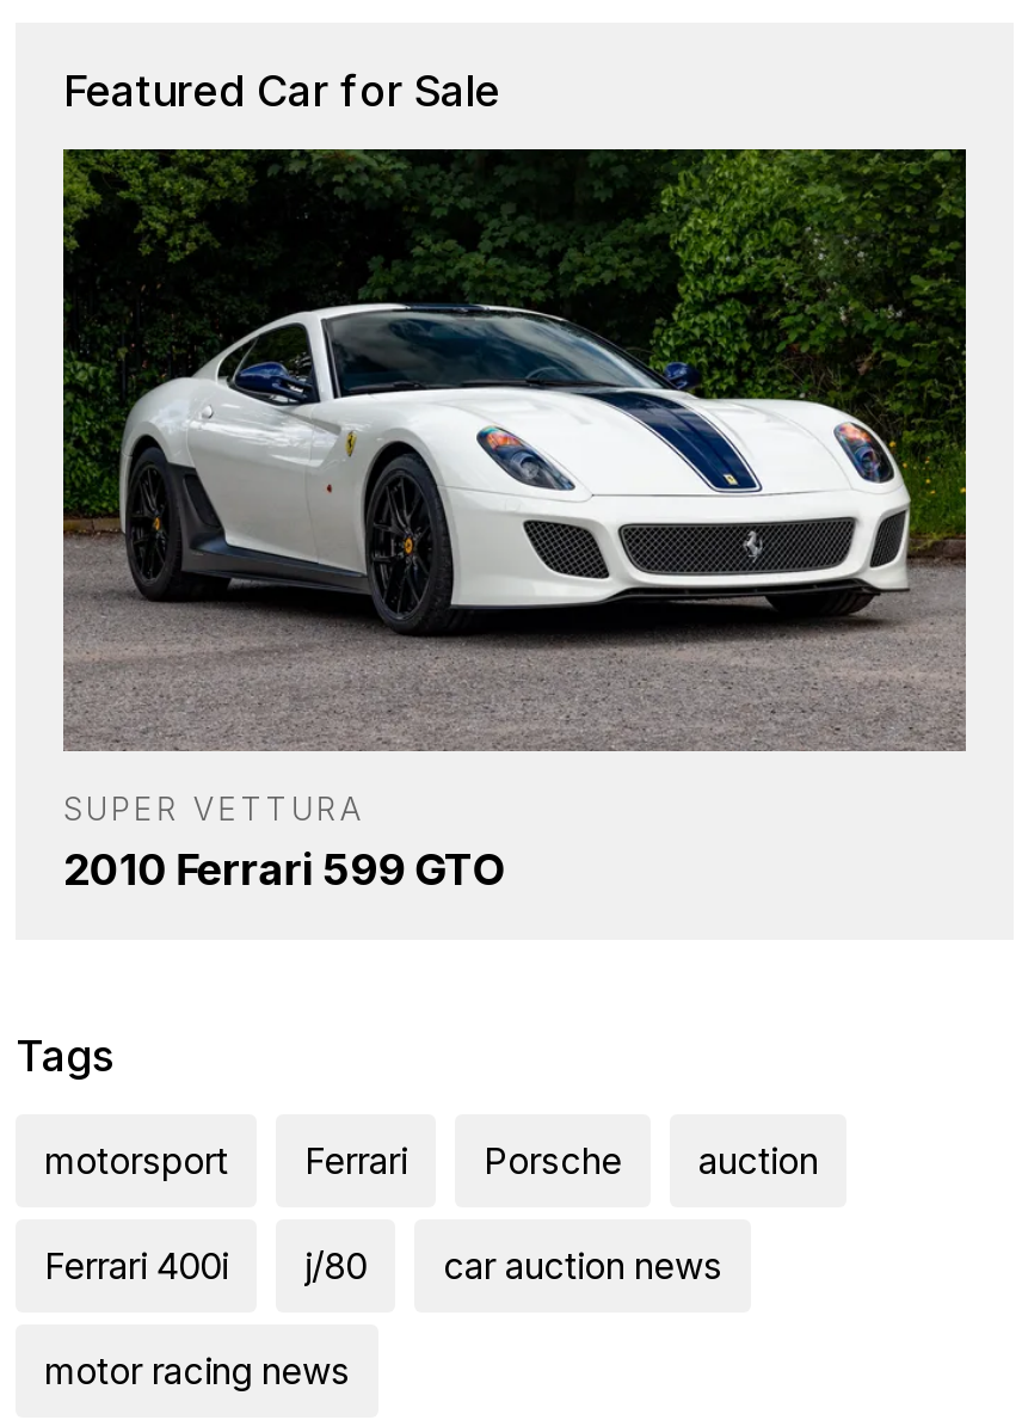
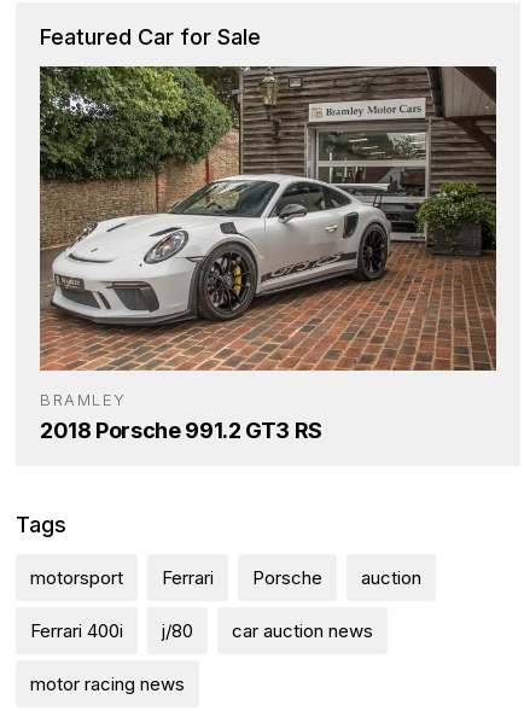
- [image]
- SUPER VETTURA
- 2010 Ferrari 599 GTO
+ [image]
+ BRAMLEY
+ 2018 Porsche 991.2 GT3 RS
